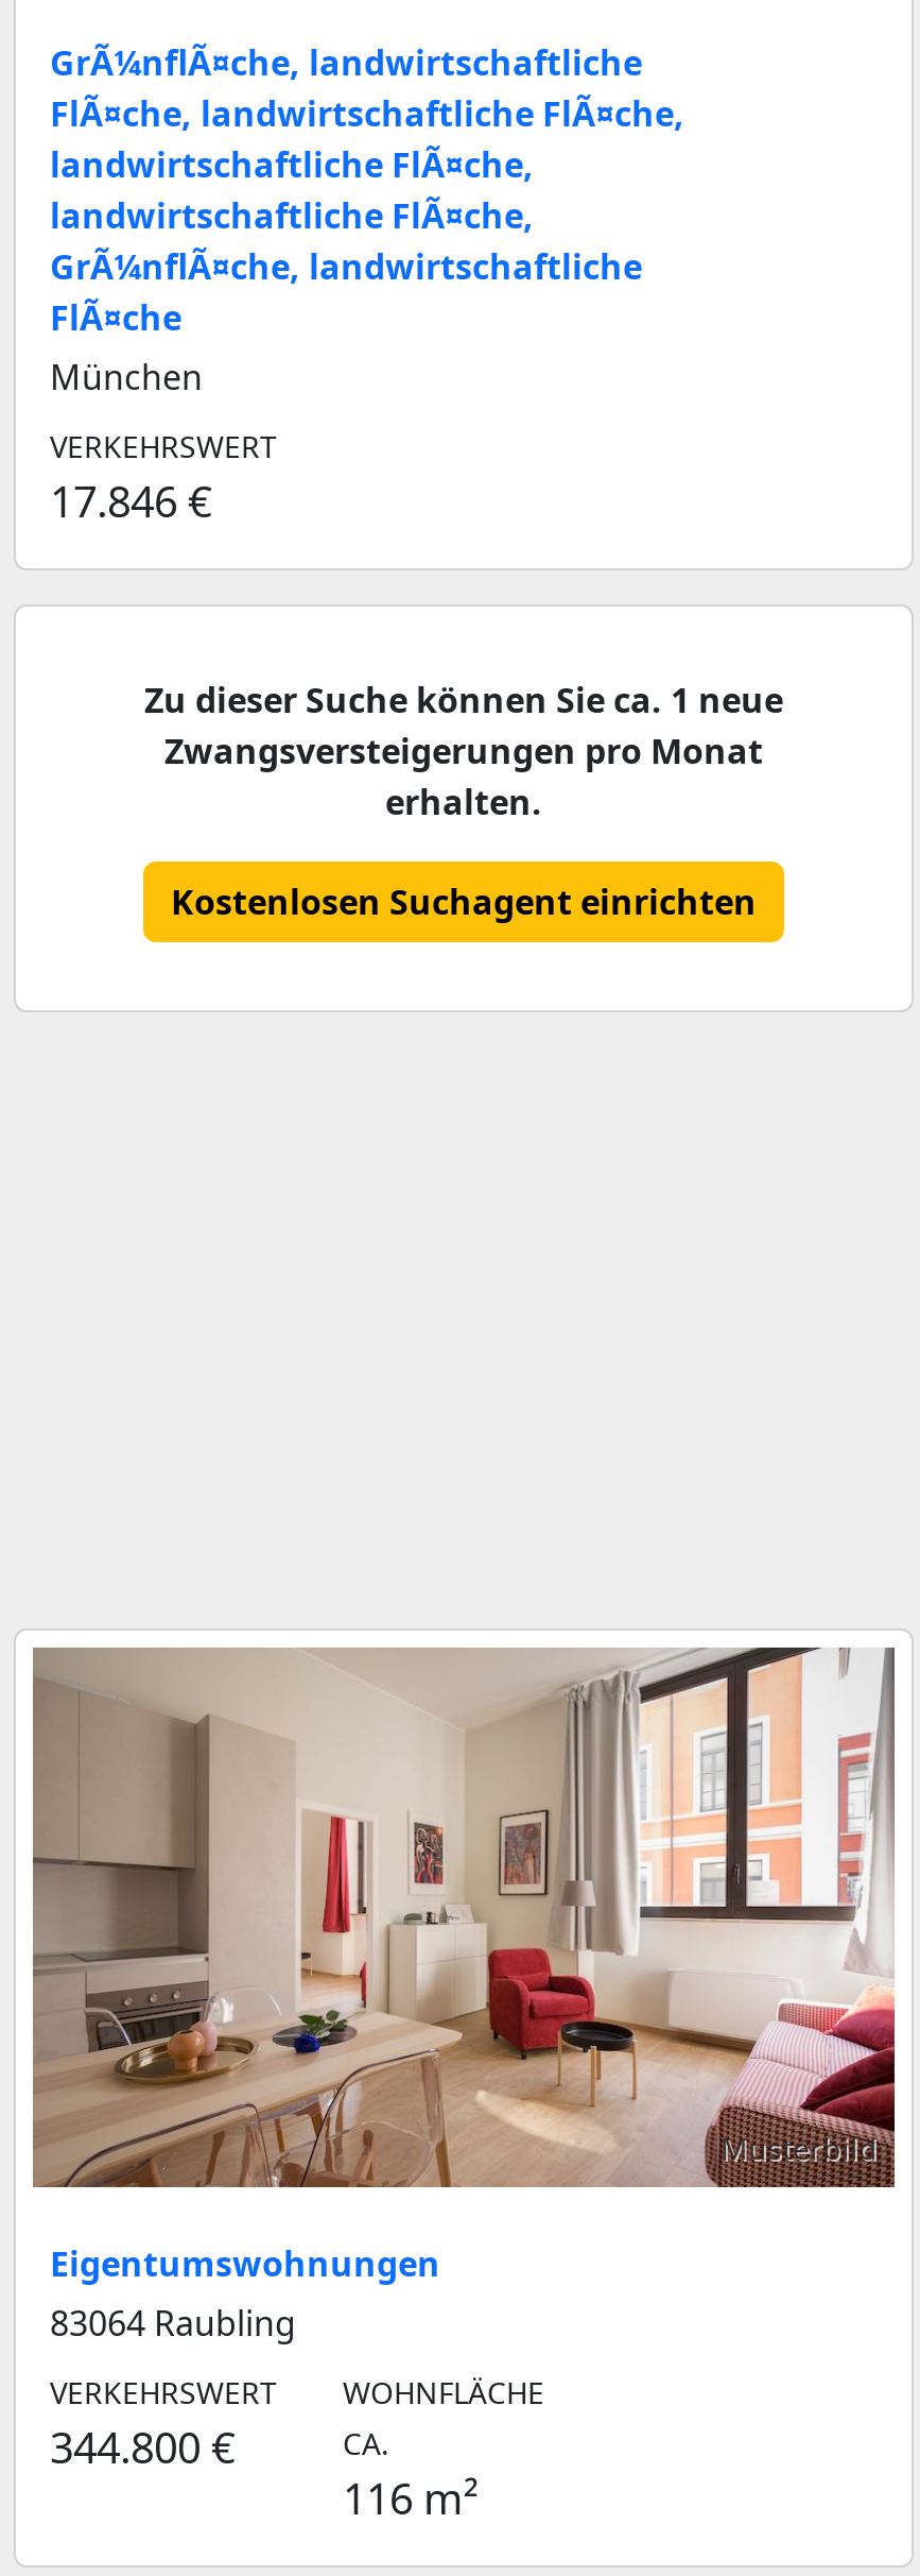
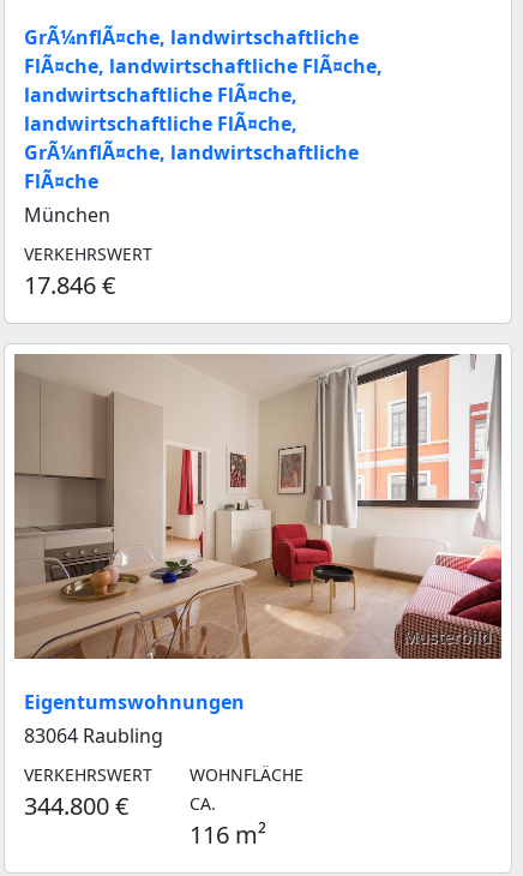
- Zu dieser Suche können Sie ca. 1 neue
- Zwangsversteigerungen pro Monat
- erhalten.
- Kostenlosen Suchagent einrichten
